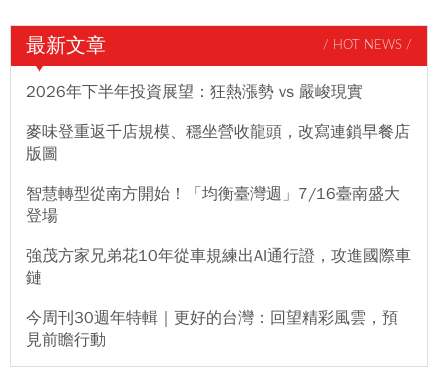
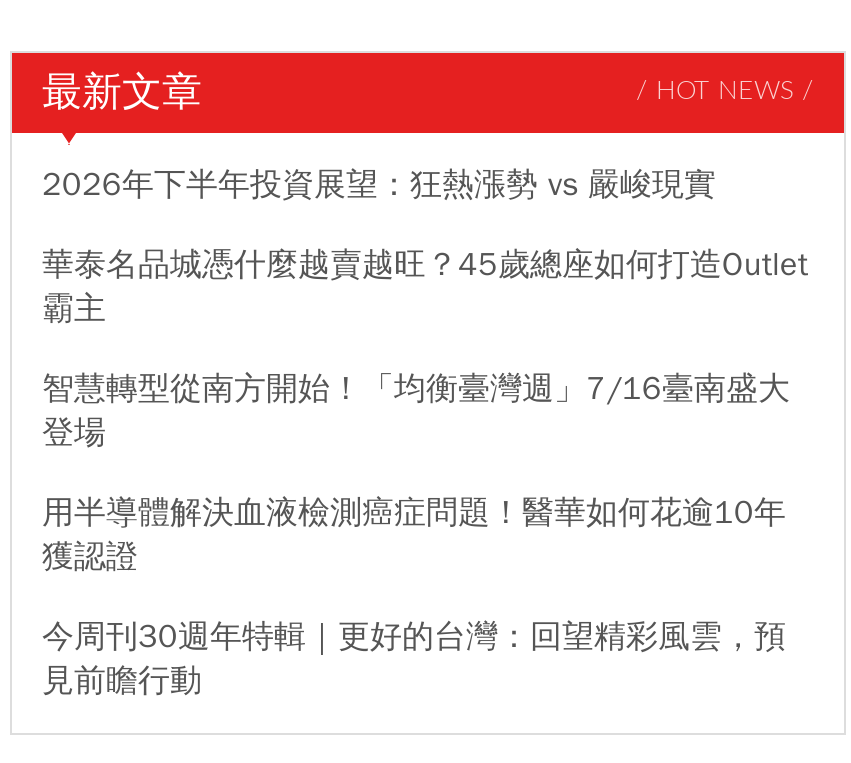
- 麥味登重返千店規模、穩坐營收龍頭，改寫連鎖早餐店
- 版圖
+ 華泰名品城憑什麼越賣越旺？45歲總座如何打造Outlet
+ 霸主

- 強茂方家兄弟花10年從車規練出AI通行證，攻進國際車
- 鏈
+ 用半導體解決血液檢測癌症問題！醫華如何花逾10年
+ 獲認證
